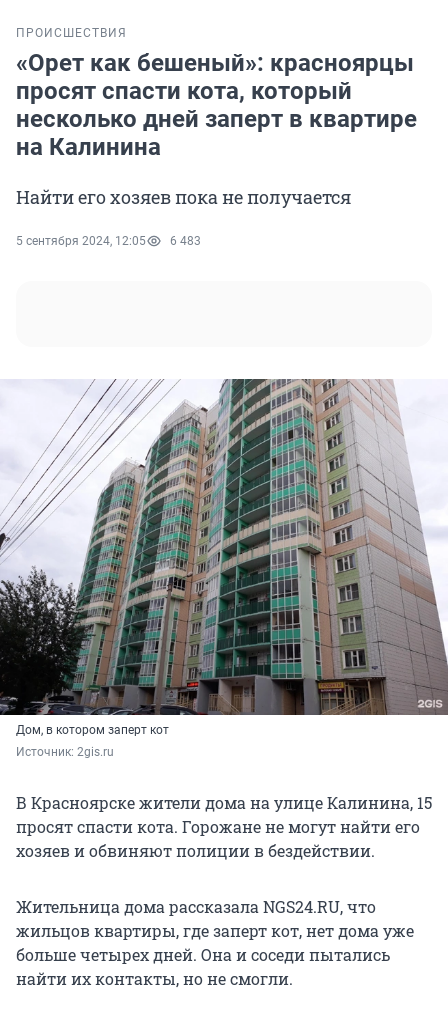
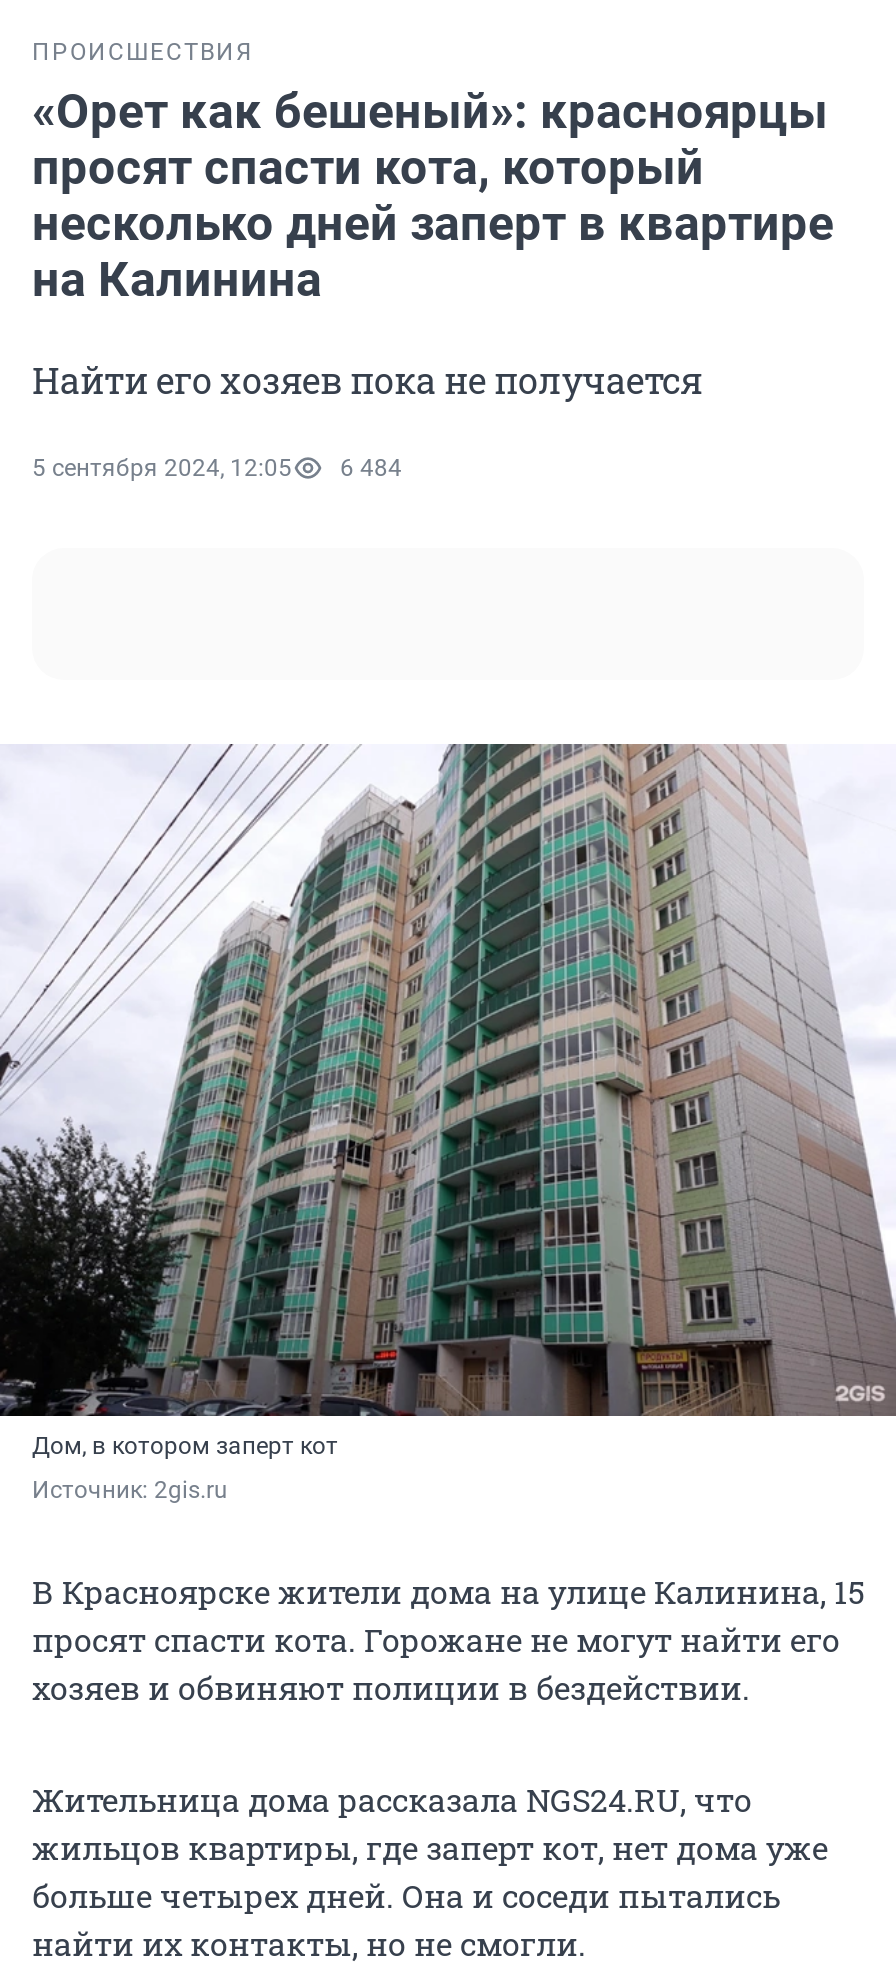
- 5 сентября 2024, 12:05 6 483
+ 5 сентября 2024, 12:05 6 484
